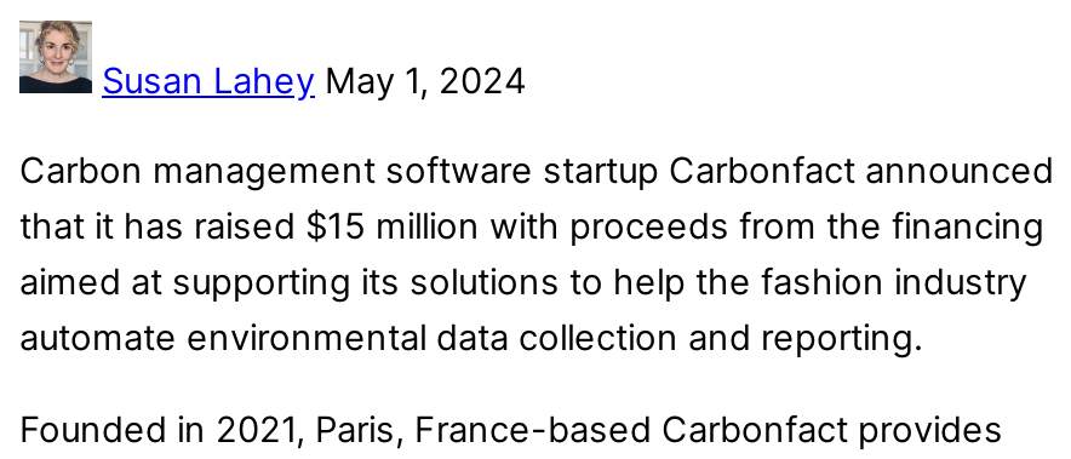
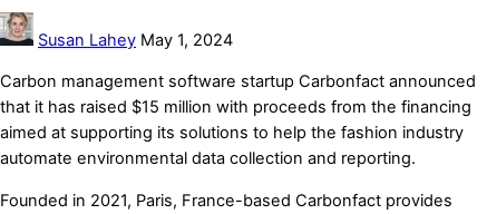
- [image]
+ [image]
